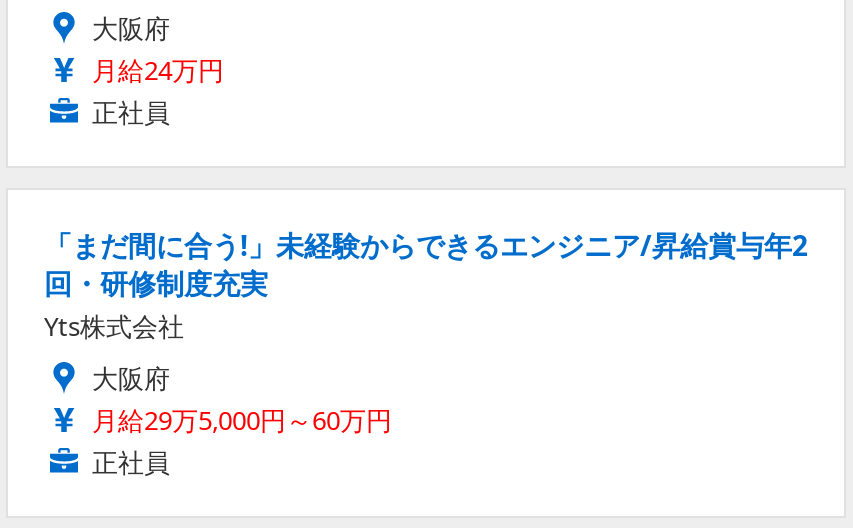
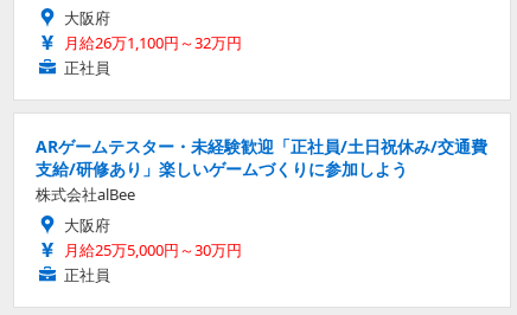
- 月給24万円
+ 月給26万1,100円～32万円

- 「まだ間に合う!」未経験からできるエンジニア/昇給賞与年2
- 回・研修制度充実
- Yts株式会社
+ ARゲームテスター・未経験歓迎「正社員/土日祝休み/交通費
+ 支給/研修あり」楽しいゲームづくりに参加しよう
+ 株式会社alBee

- 月給29万5,000円～60万円
+ 月給25万5,000円～30万円
